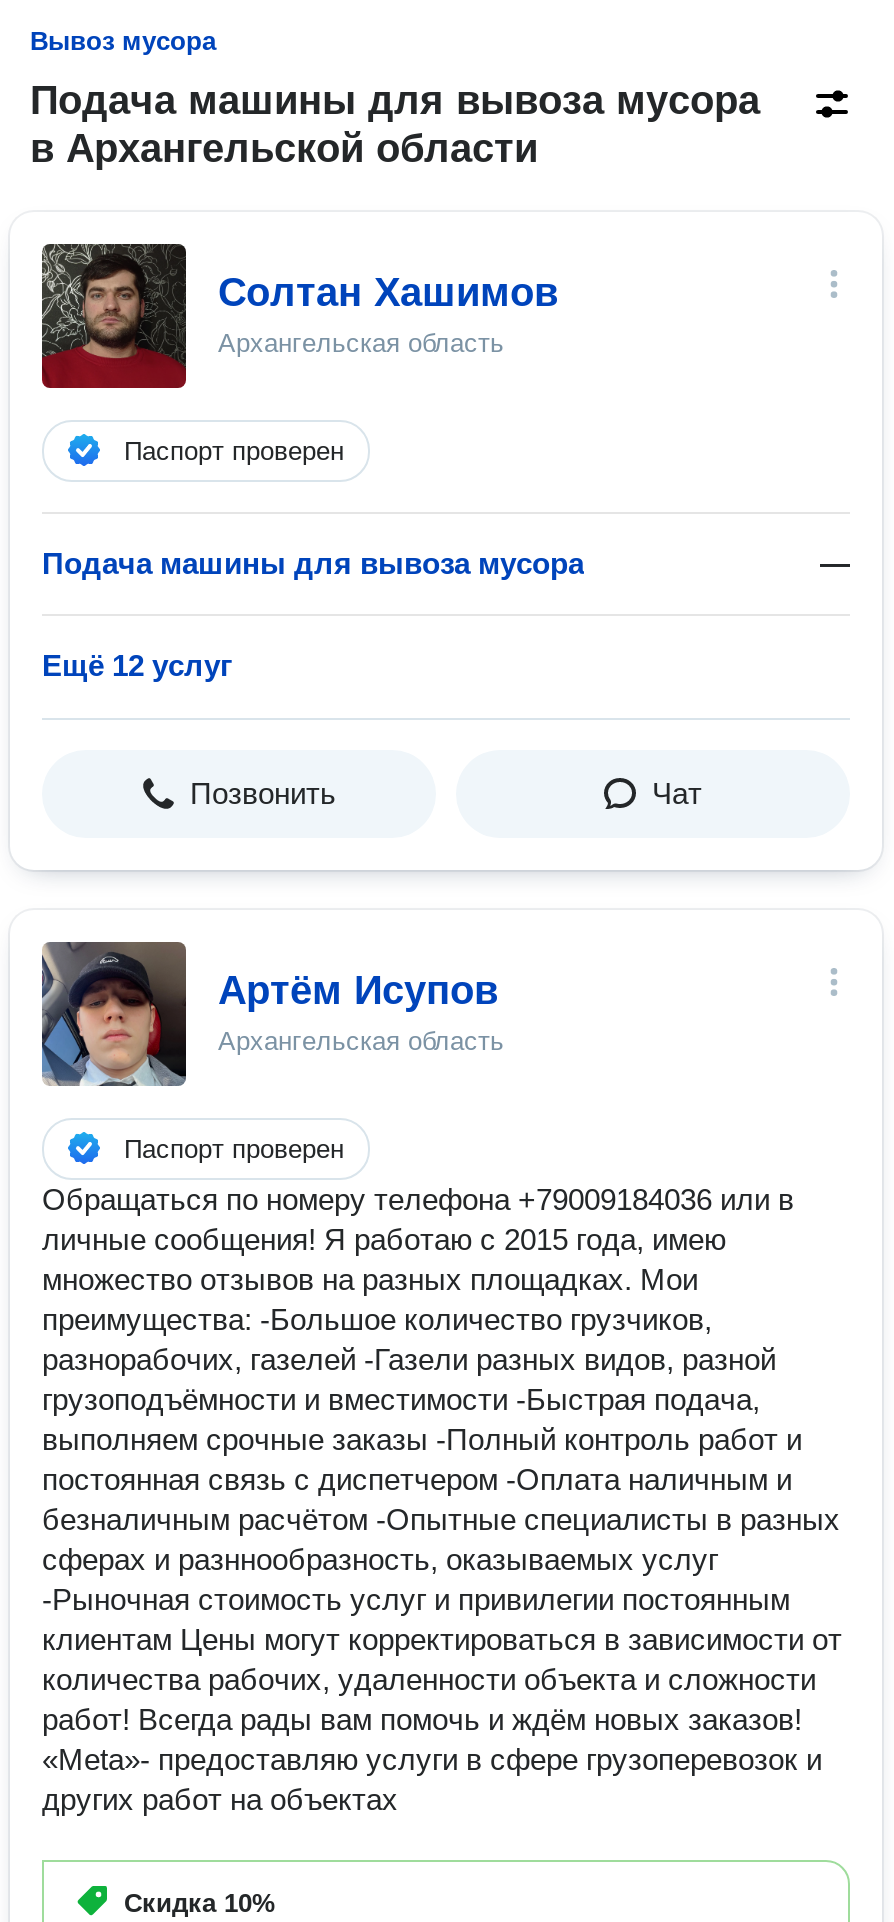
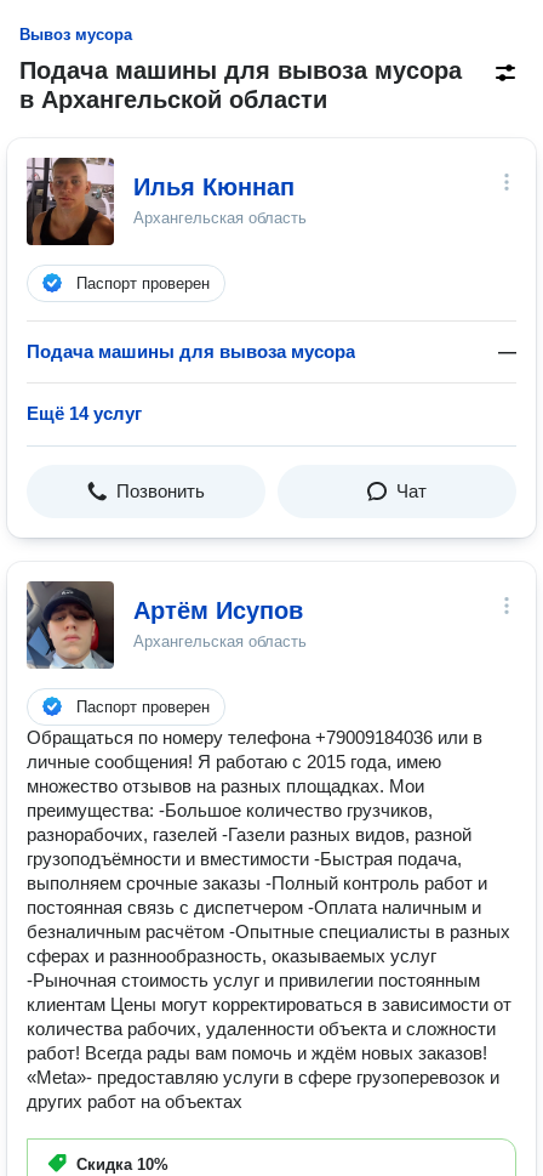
- [image]
- Солтан Хашимов
+ [image]
+ Илья Кюннап

- Ещё 12 услуг
+ Ещё 14 услуг
